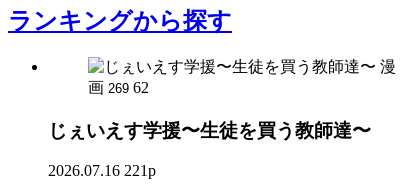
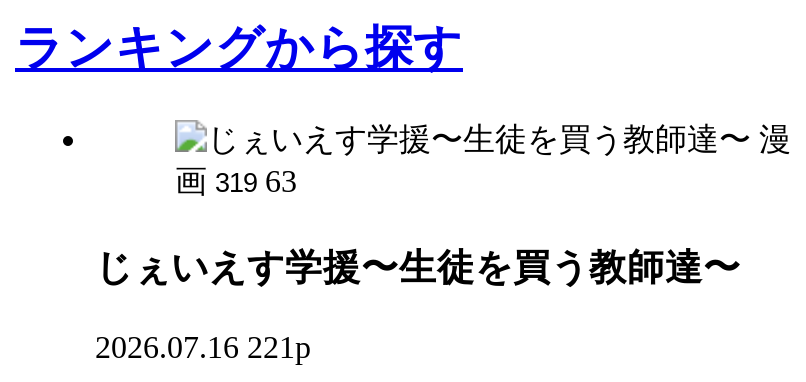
- 画 269 62
+ 画 319 63
